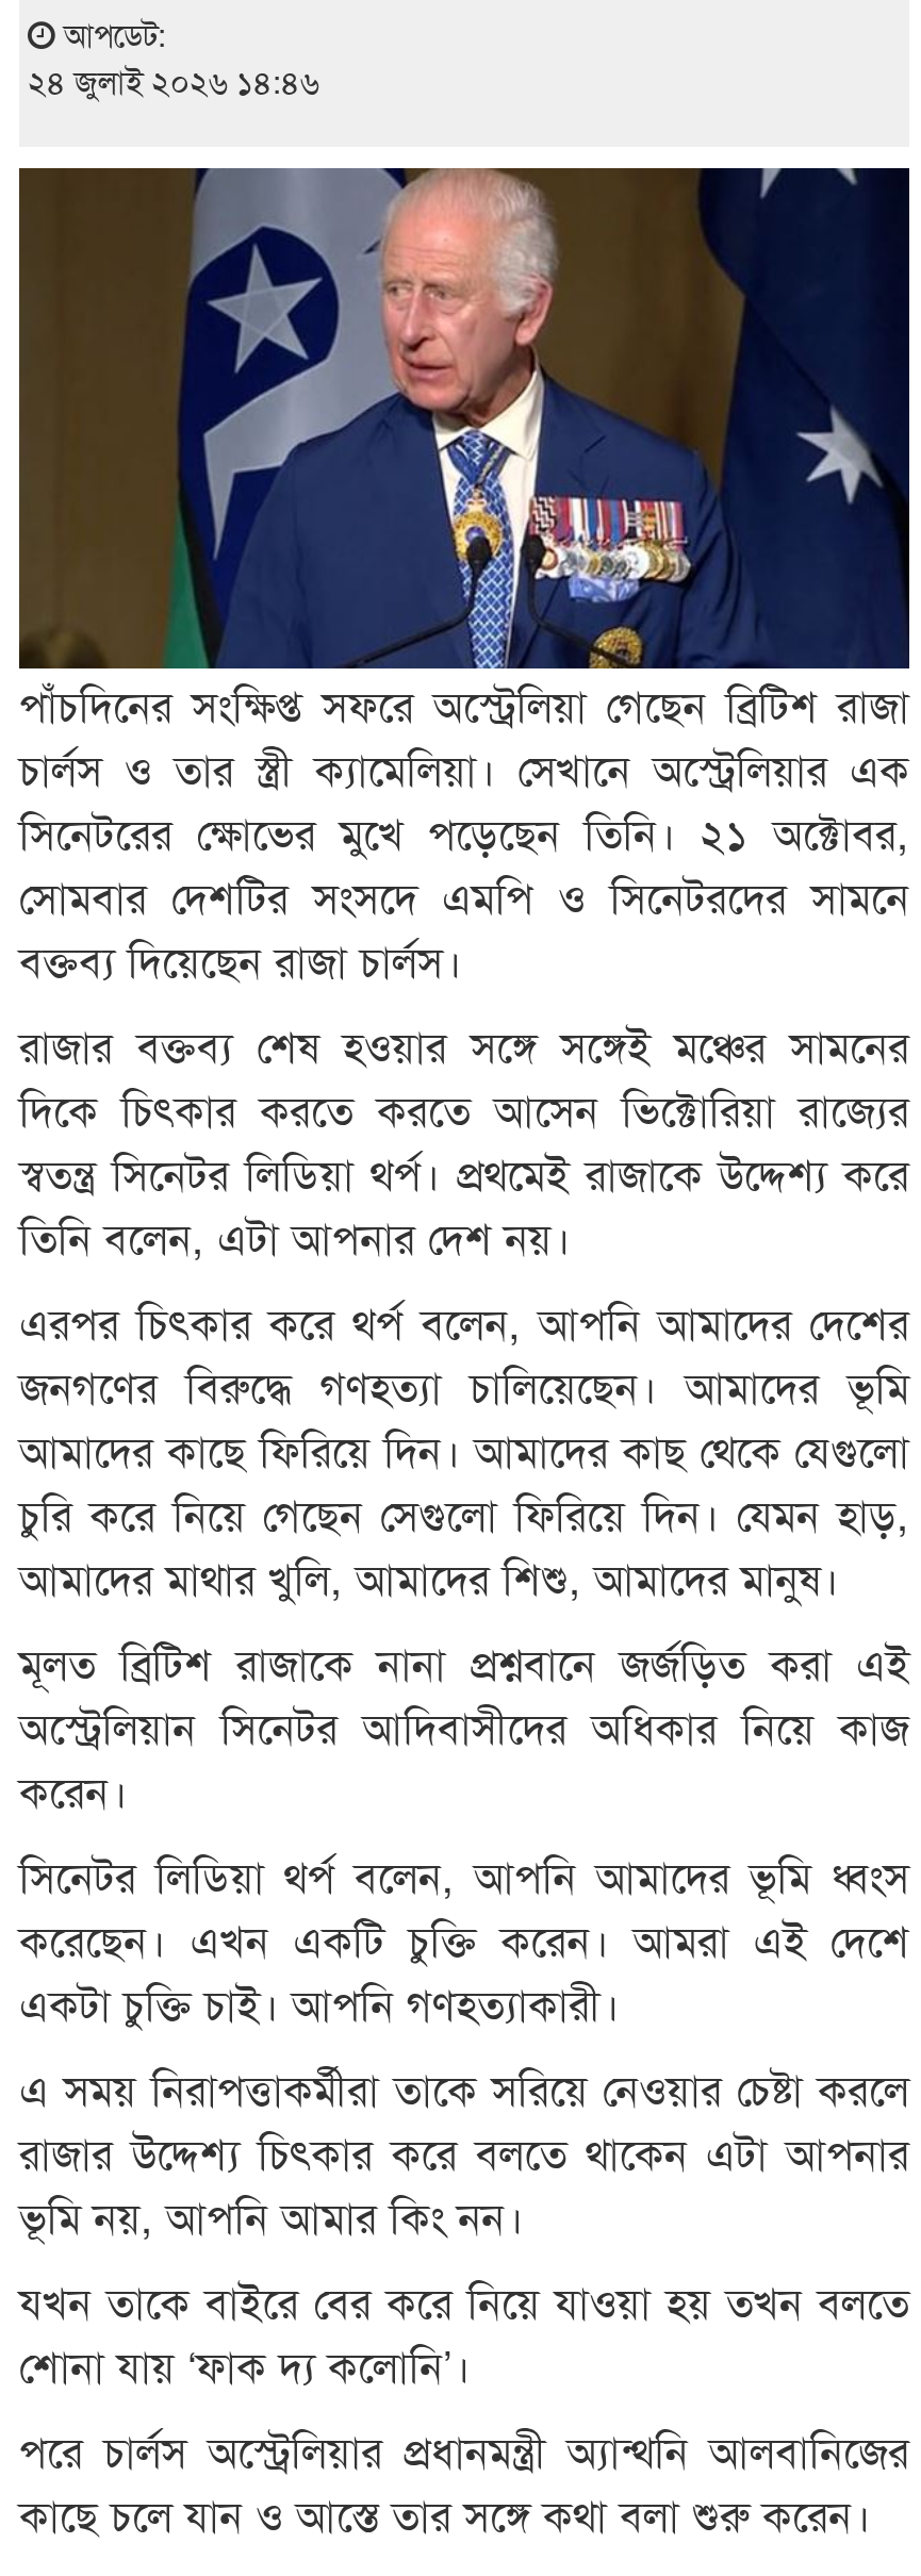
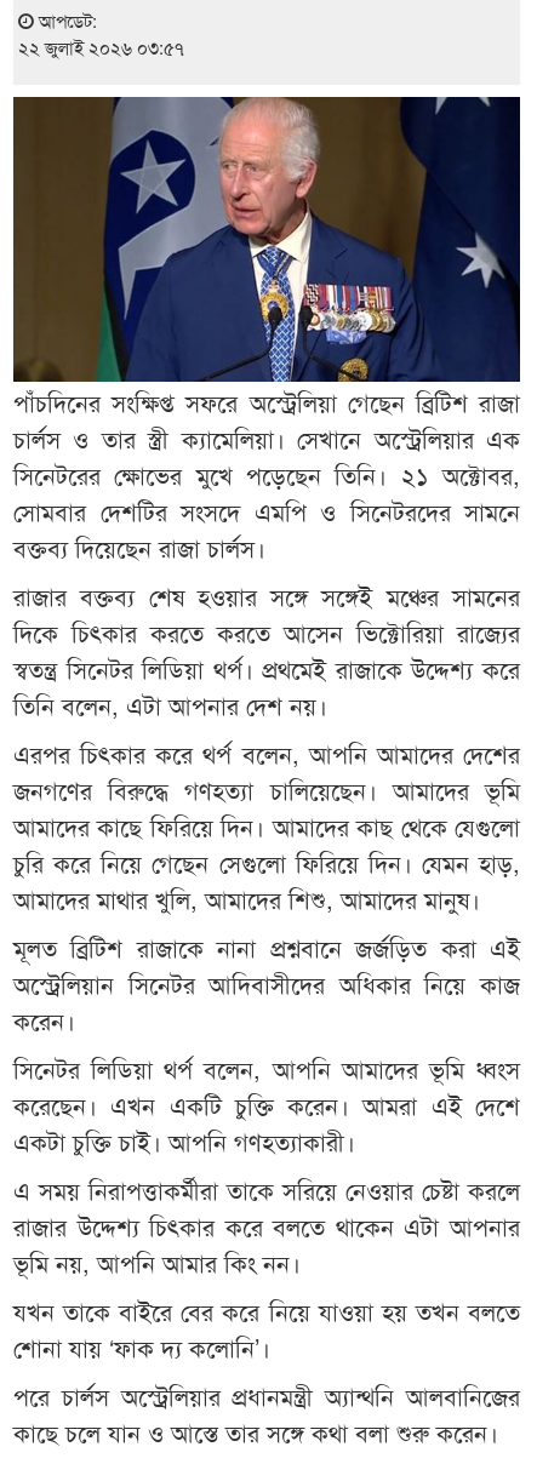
- ২৪ জুলাই ২০২৬ ১৪:৪৬
+ ২২ জুলাই ২০২৬ ০৩:৫৭
